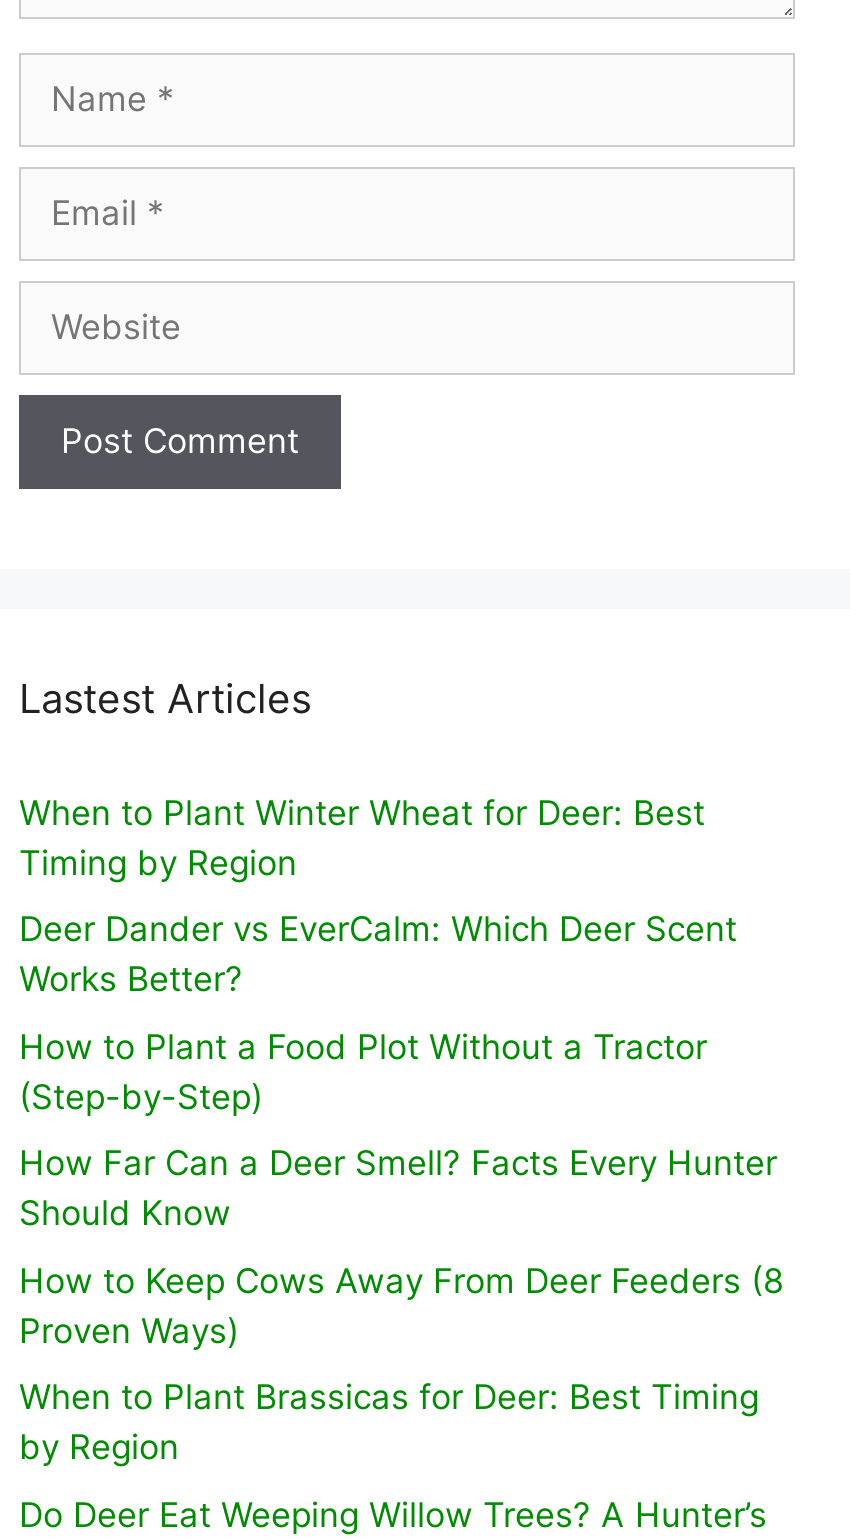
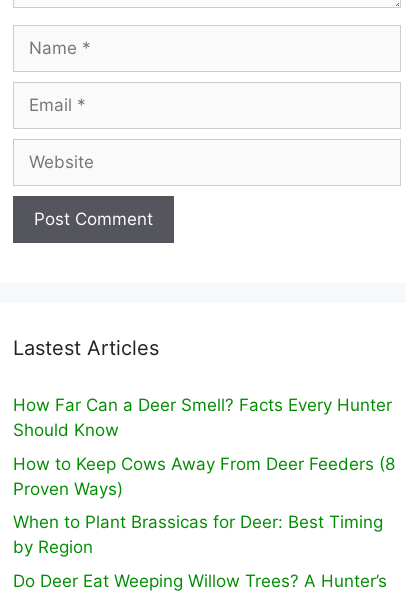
- When to Plant Winter Wheat for Deer: Best
- Timing by Region
- Deer Dander vs EverCalm: Which Deer Scent
- Works Better?
- How to Plant a Food Plot Without a Tractor
- (Step-by-Step)
